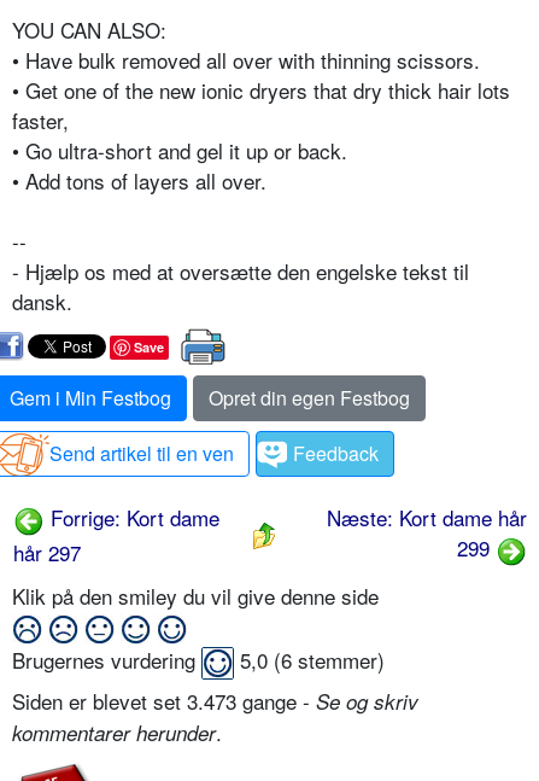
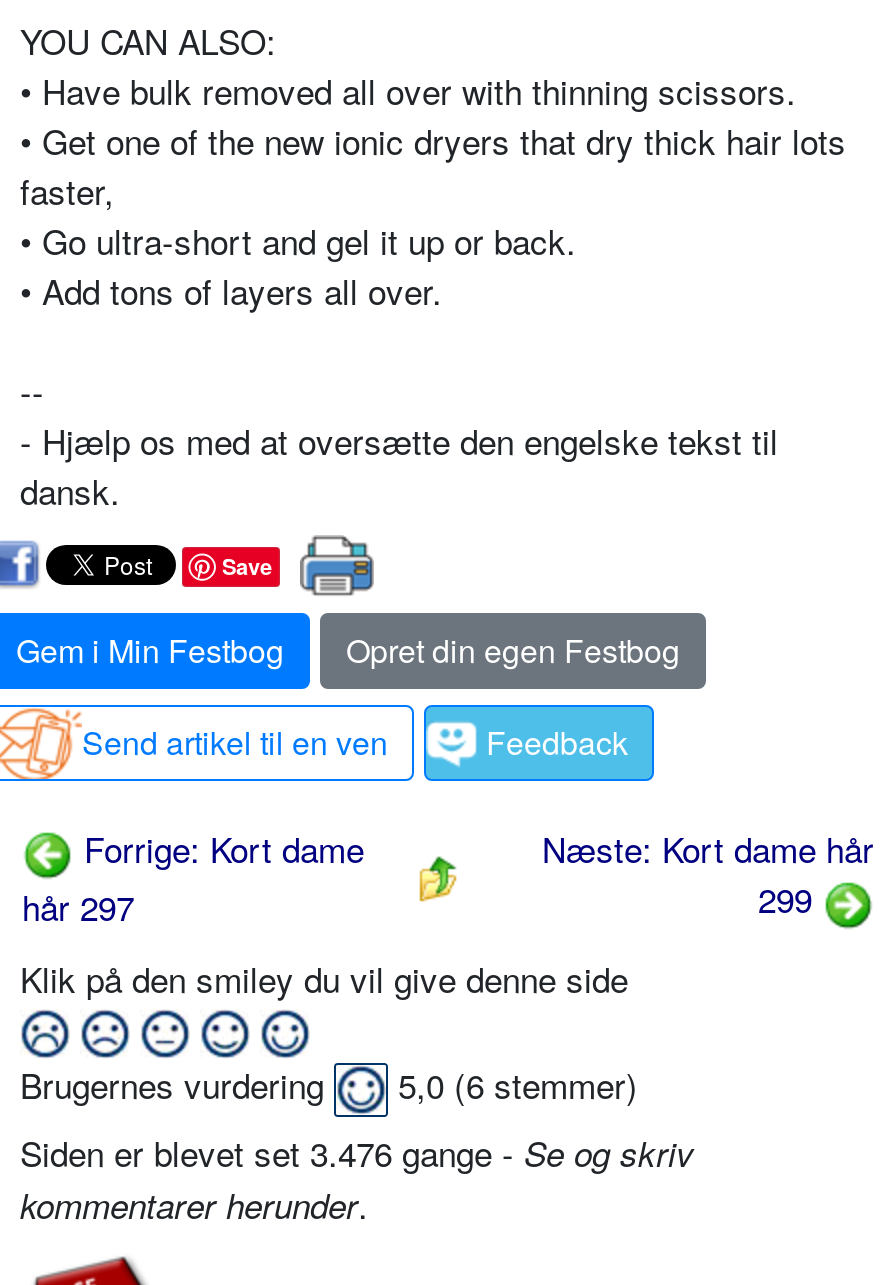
- Siden er blevet set 3.473 gange - Se og skriv
+ Siden er blevet set 3.476 gange - Se og skriv
